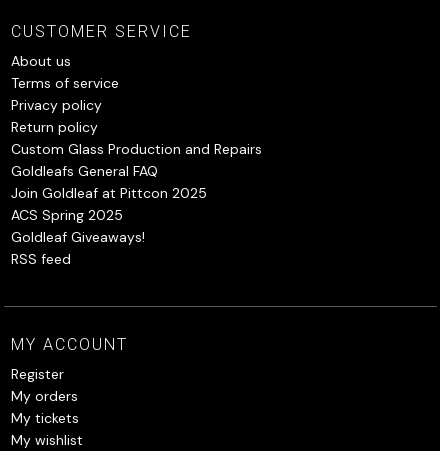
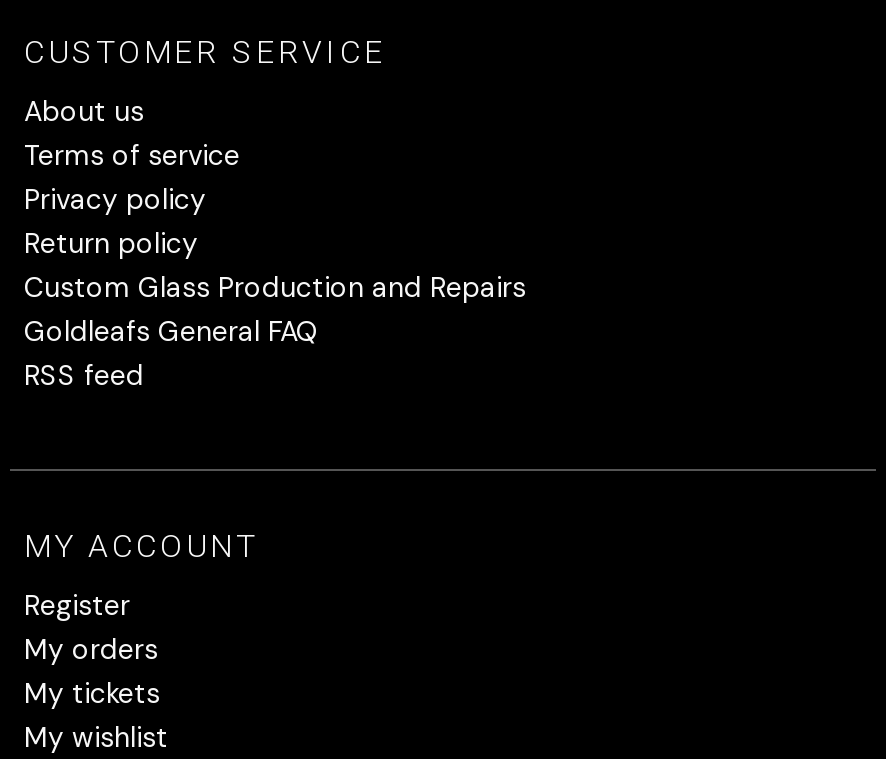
- Join Goldleaf at Pittcon 2025
- ACS Spring 2025
- Goldleaf Giveaways!
